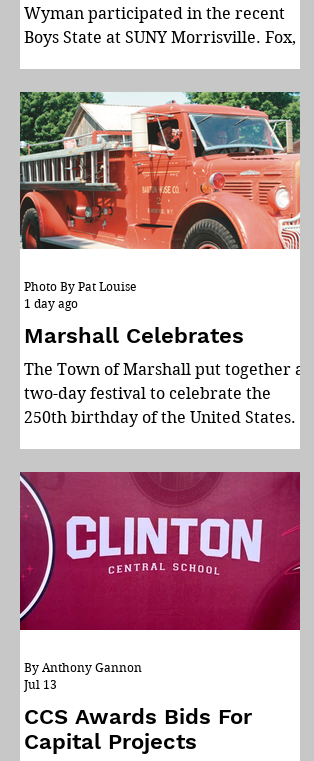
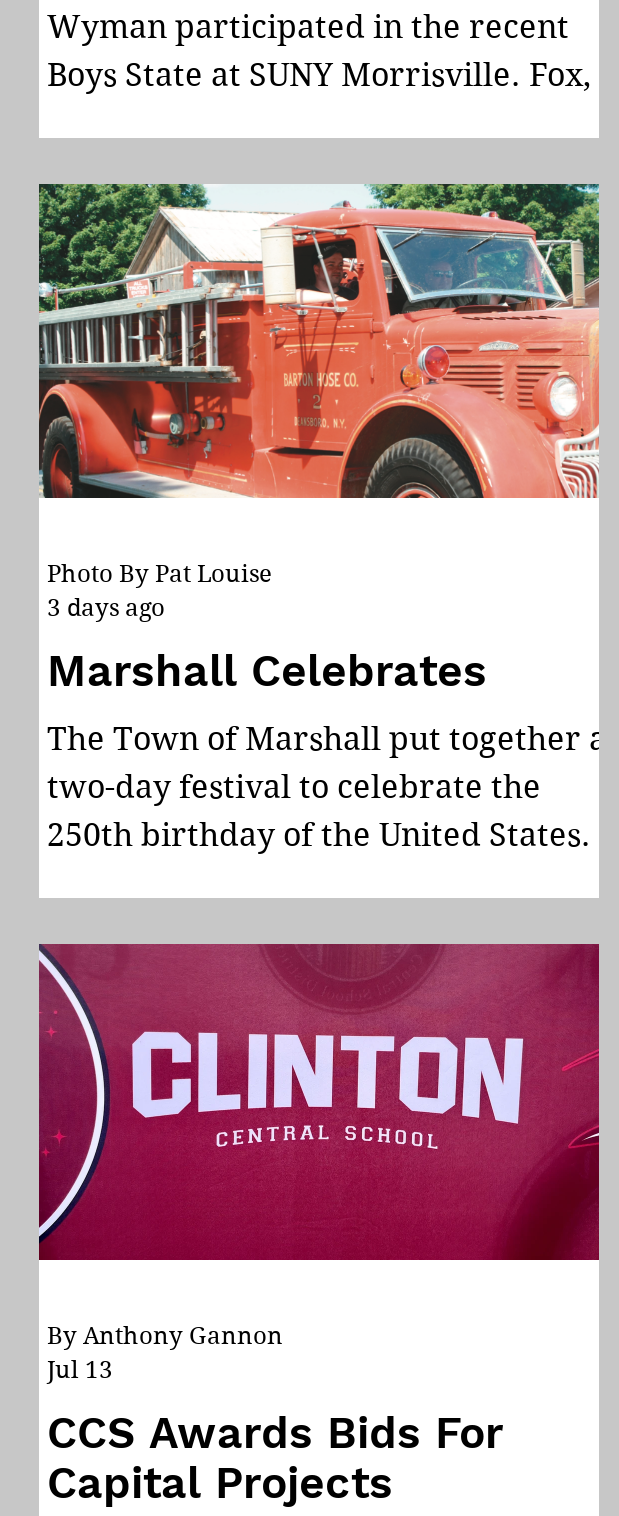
- 1 day ago
+ 3 days ago
